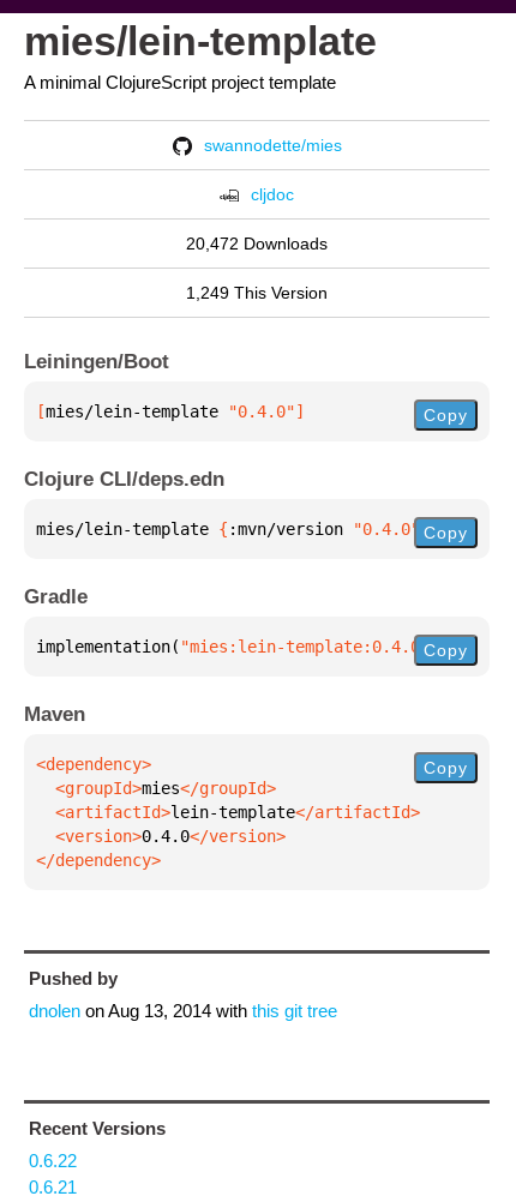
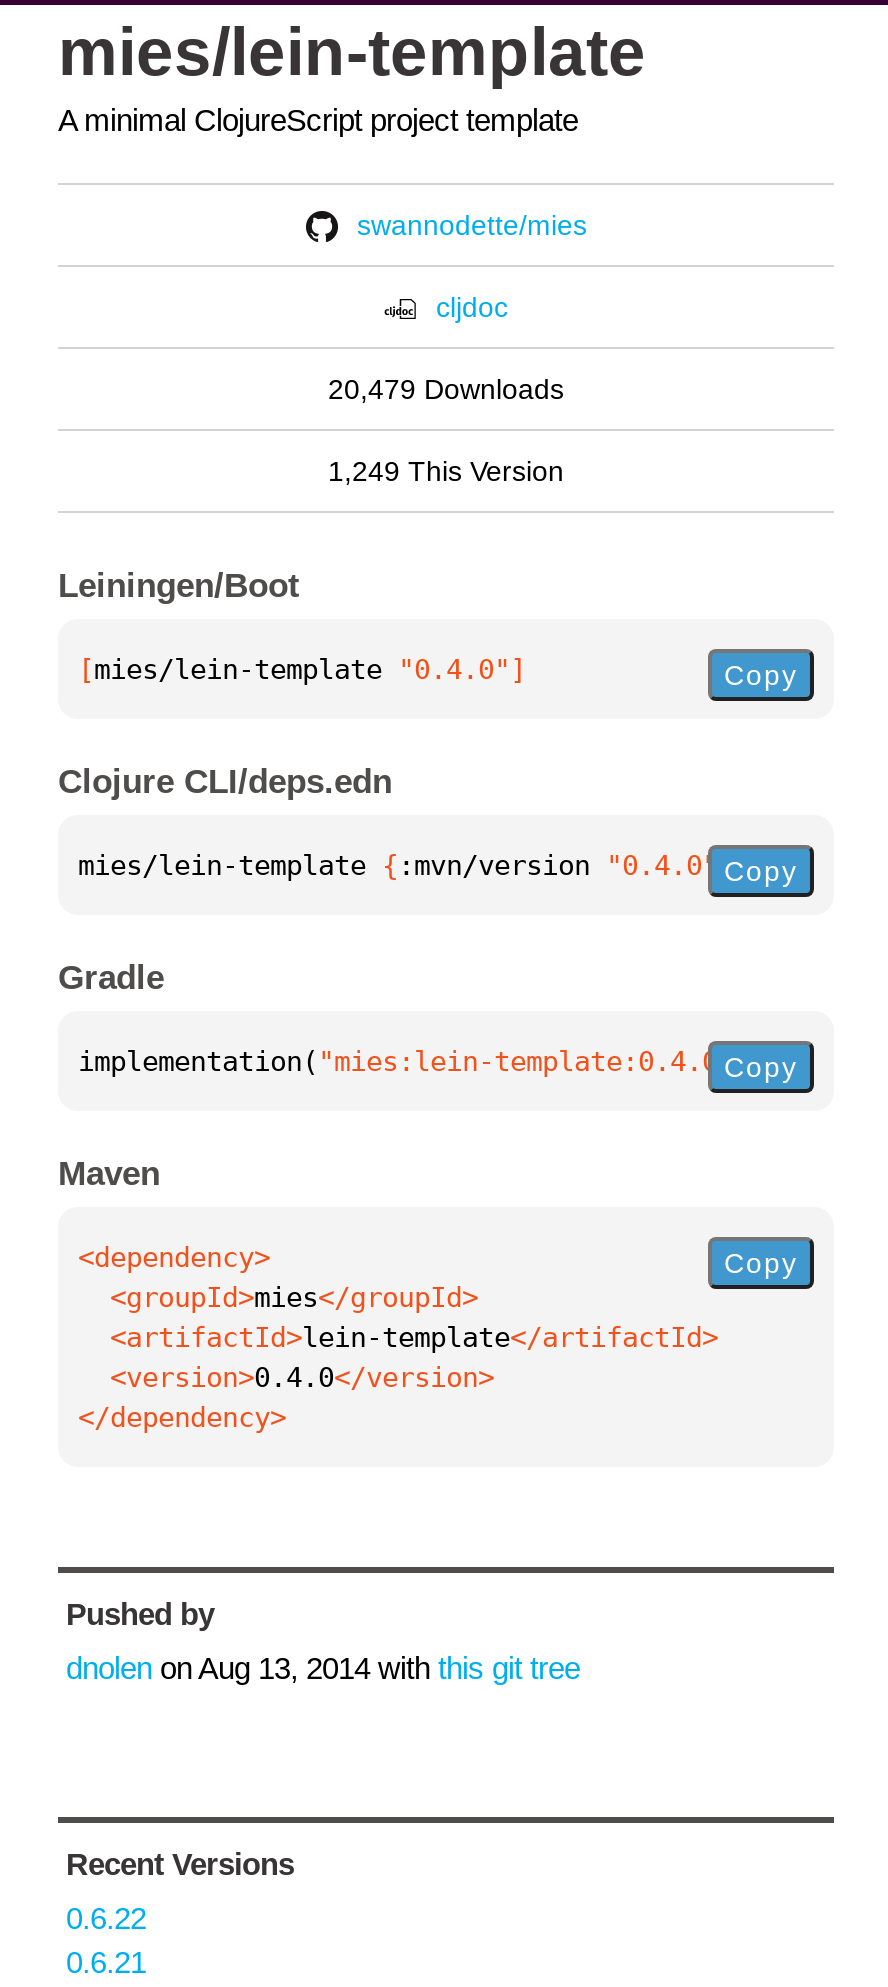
- 20,472 Downloads
+ 20,479 Downloads
